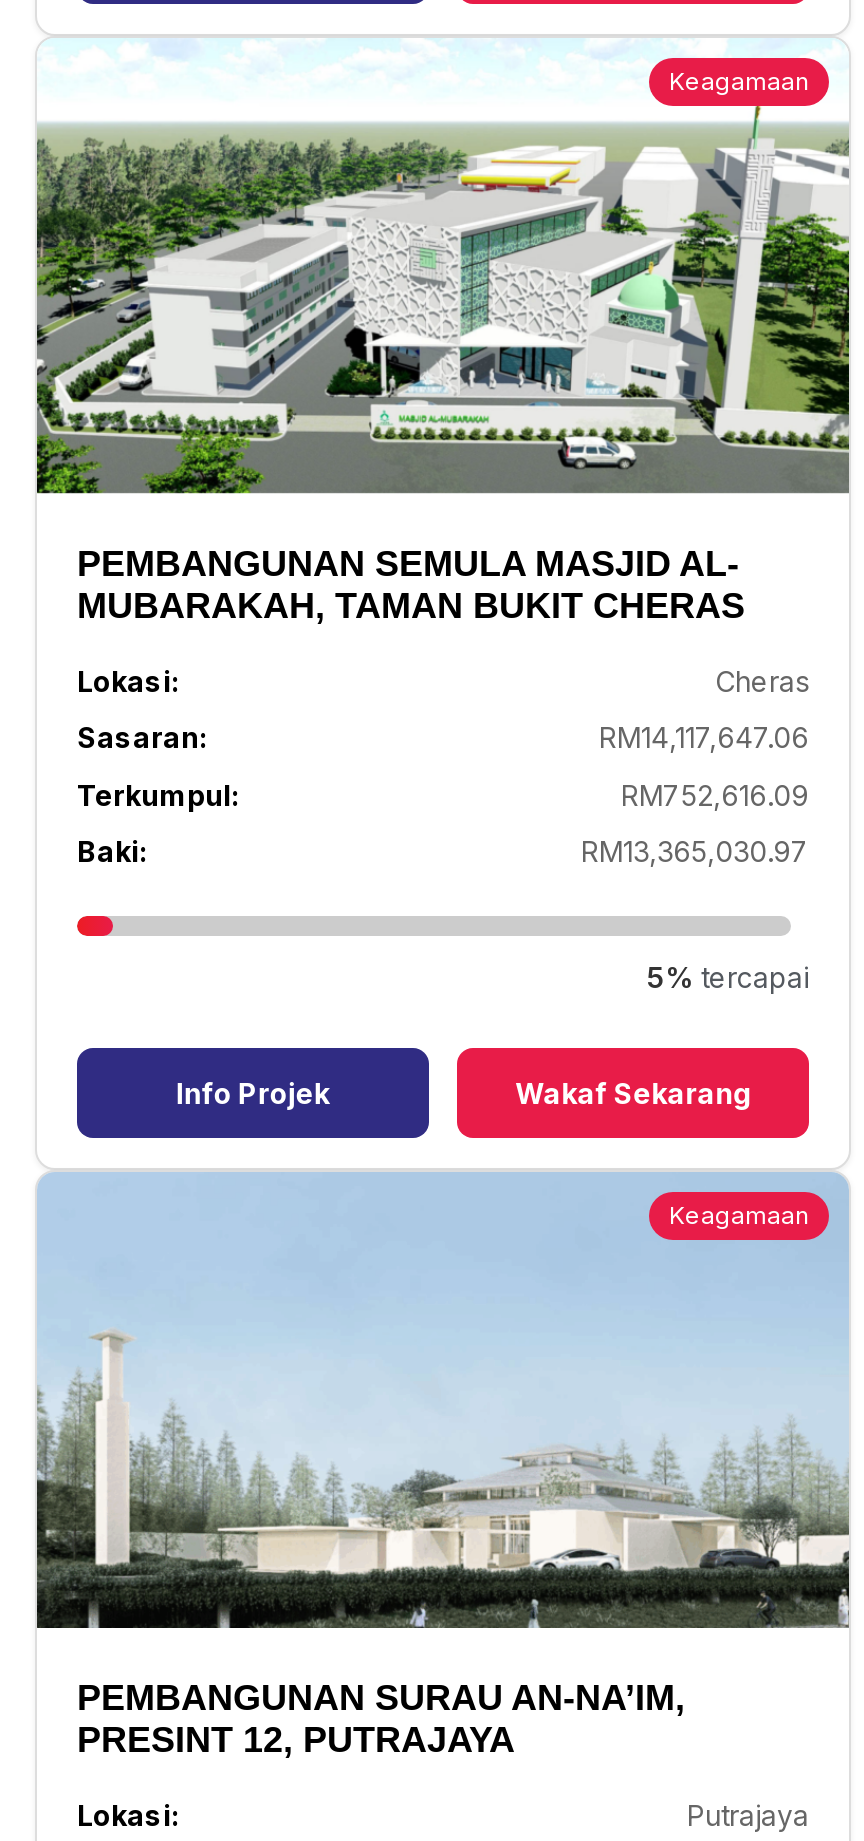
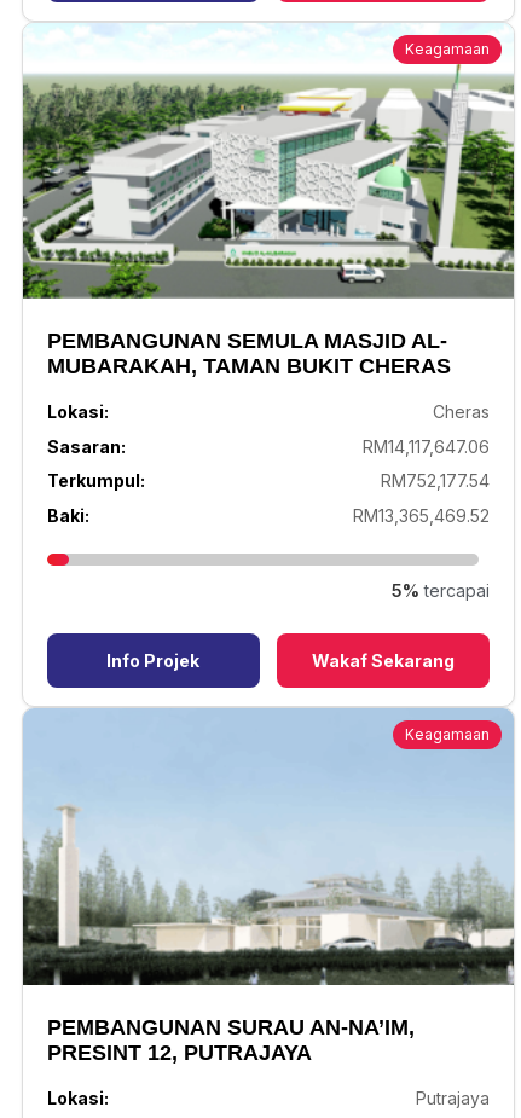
- RM752,616.09
+ RM752,177.54

- RM13,365,030.97
+ RM13,365,469.52
